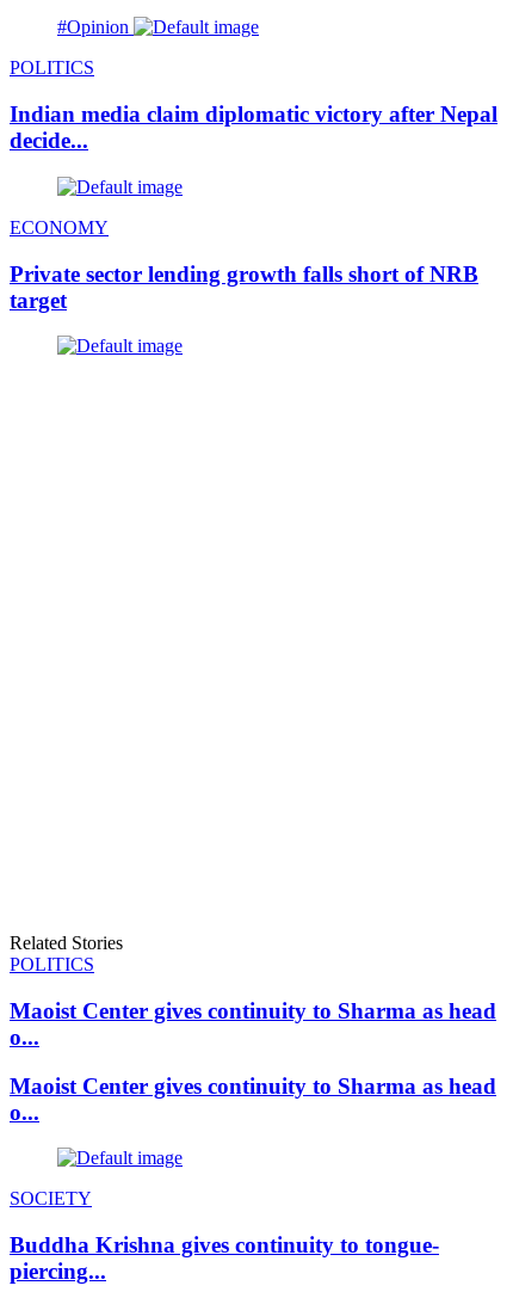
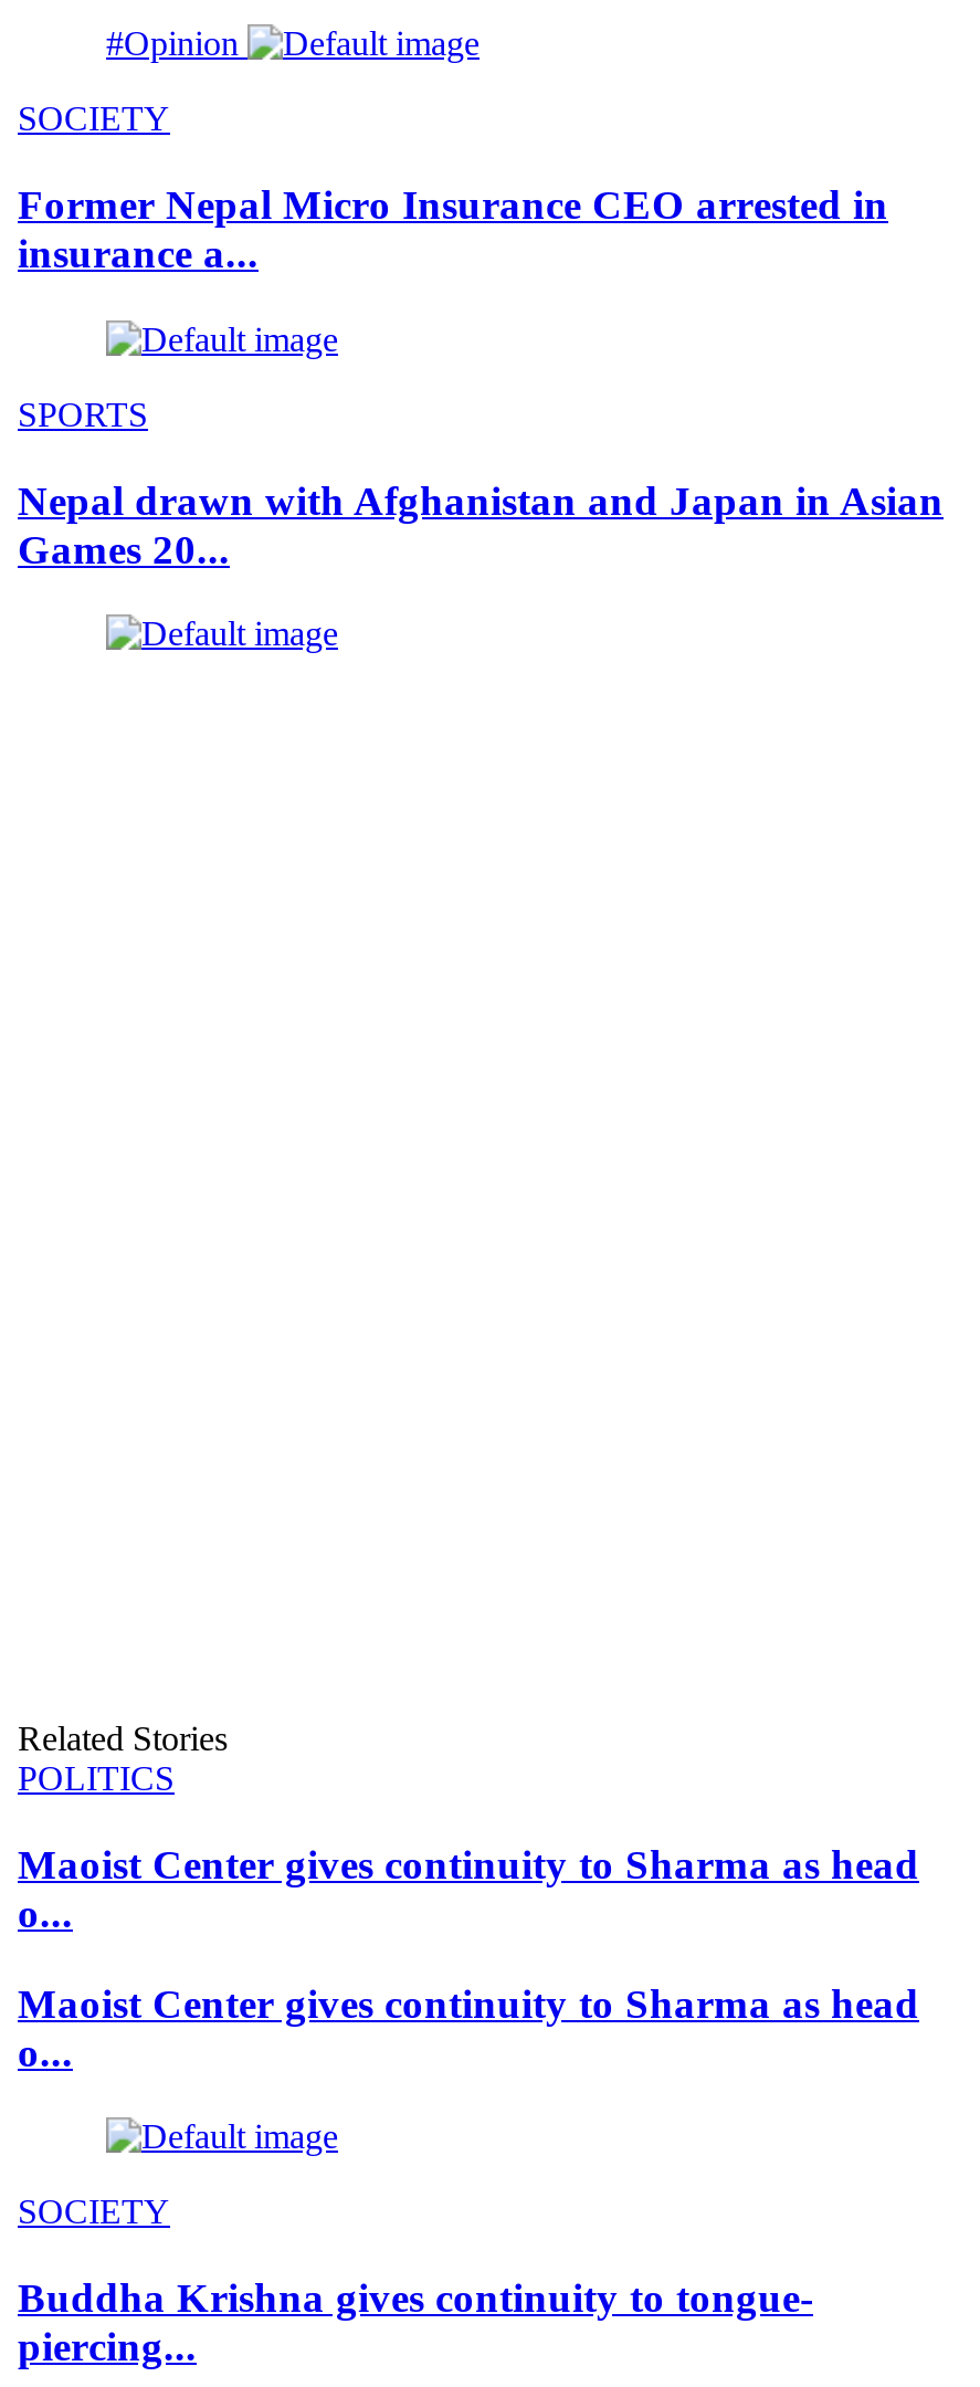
- POLITICS
+ SOCIETY

- Indian media claim diplomatic victory after Nepal
- decide...
+ Former Nepal Micro Insurance CEO arrested in
+ insurance a...

- ECONOMY
+ SPORTS

- Private sector lending growth falls short of NRB
- target
+ Nepal drawn with Afghanistan and Japan in Asian
+ Games 20...
